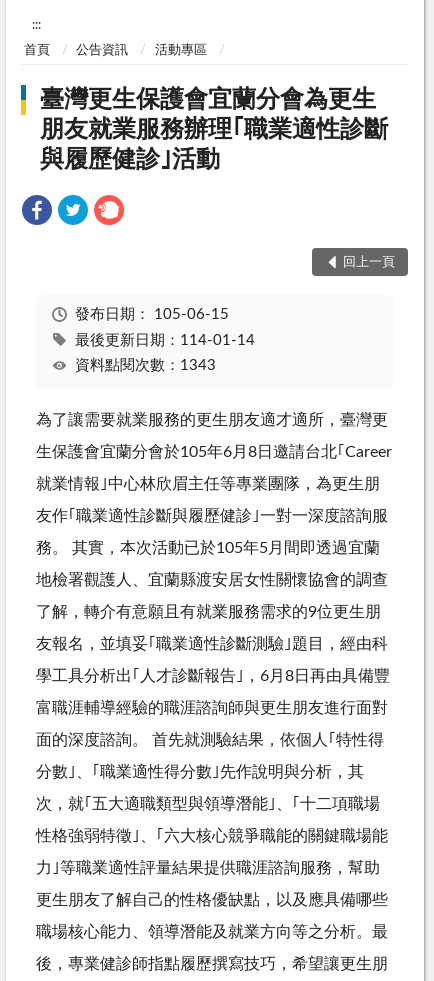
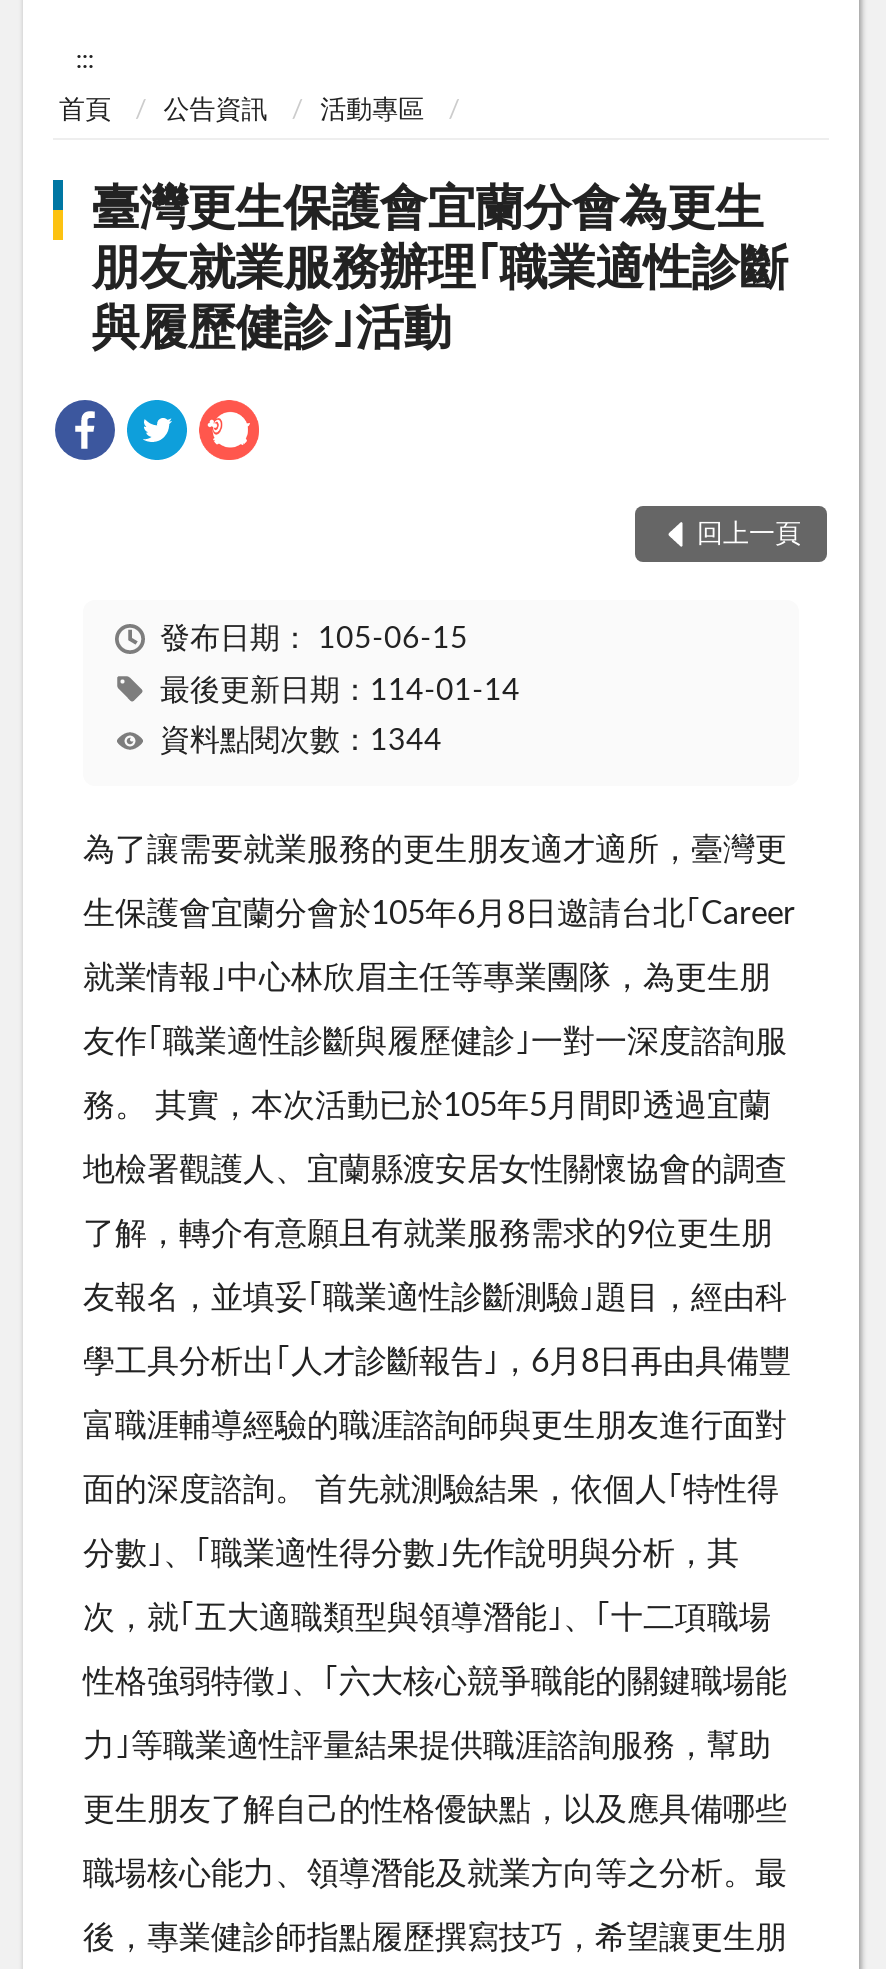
- 資料點閱次數：1343
+ 資料點閱次數：1344
